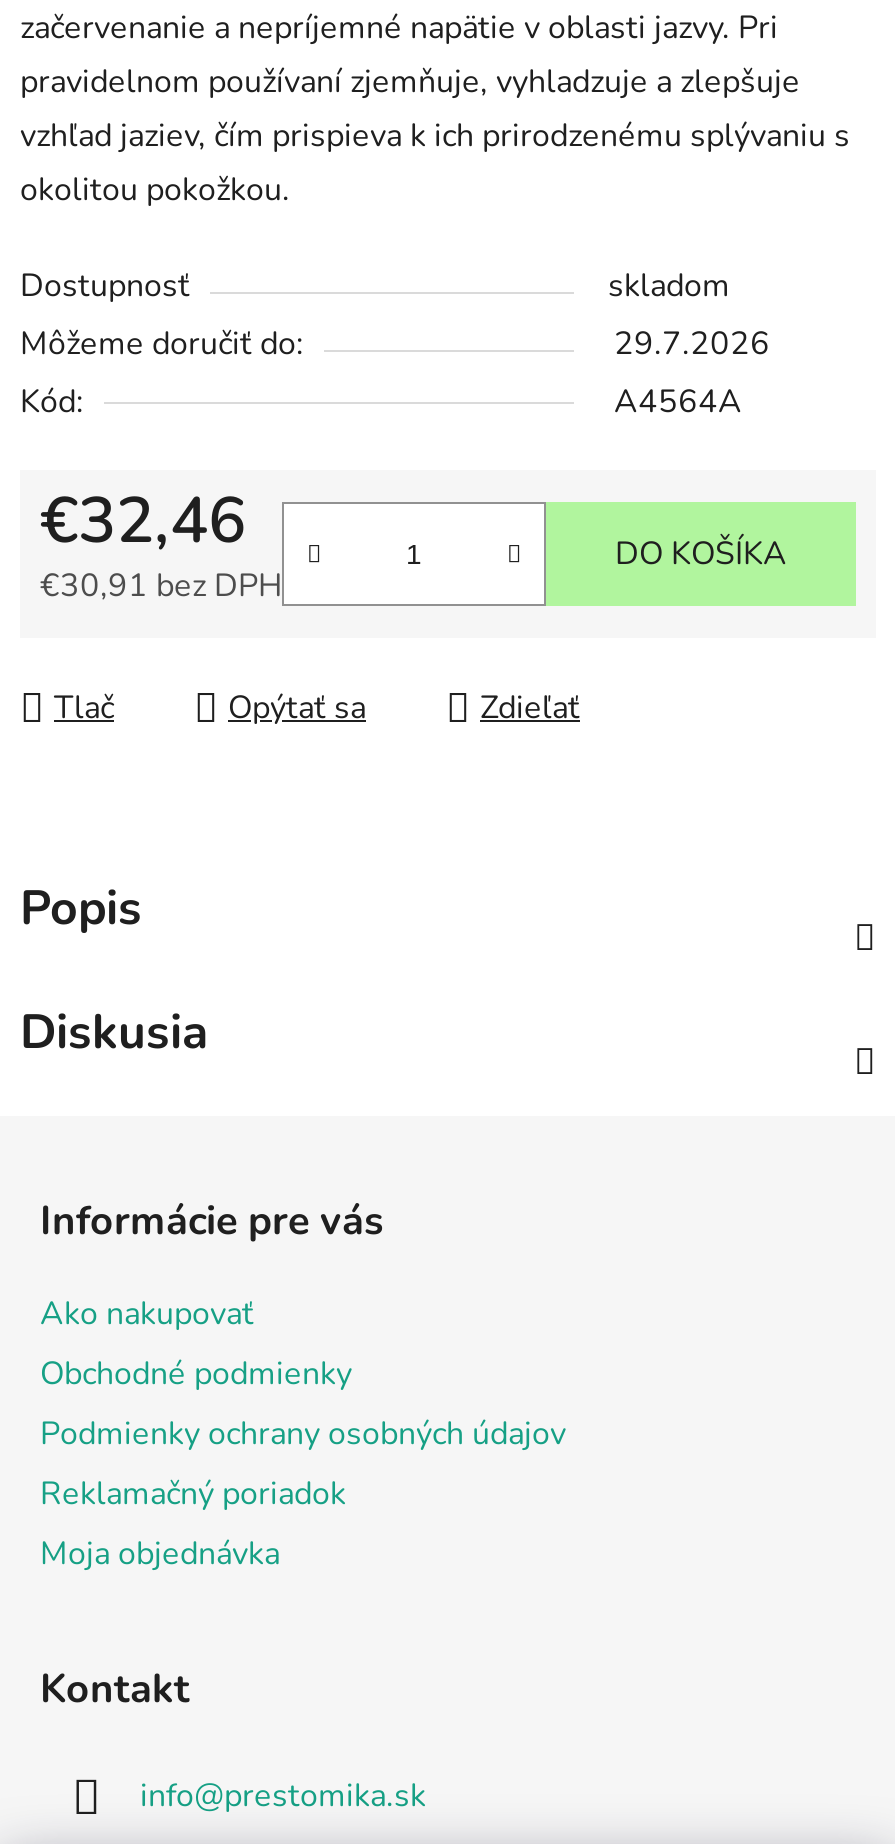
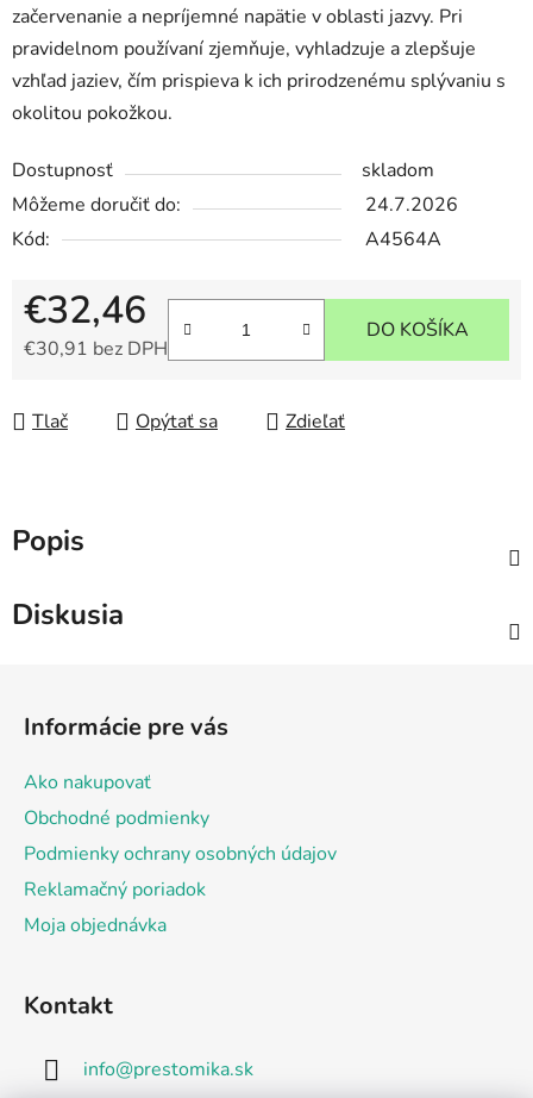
- 29.7.2026
+ 24.7.2026
